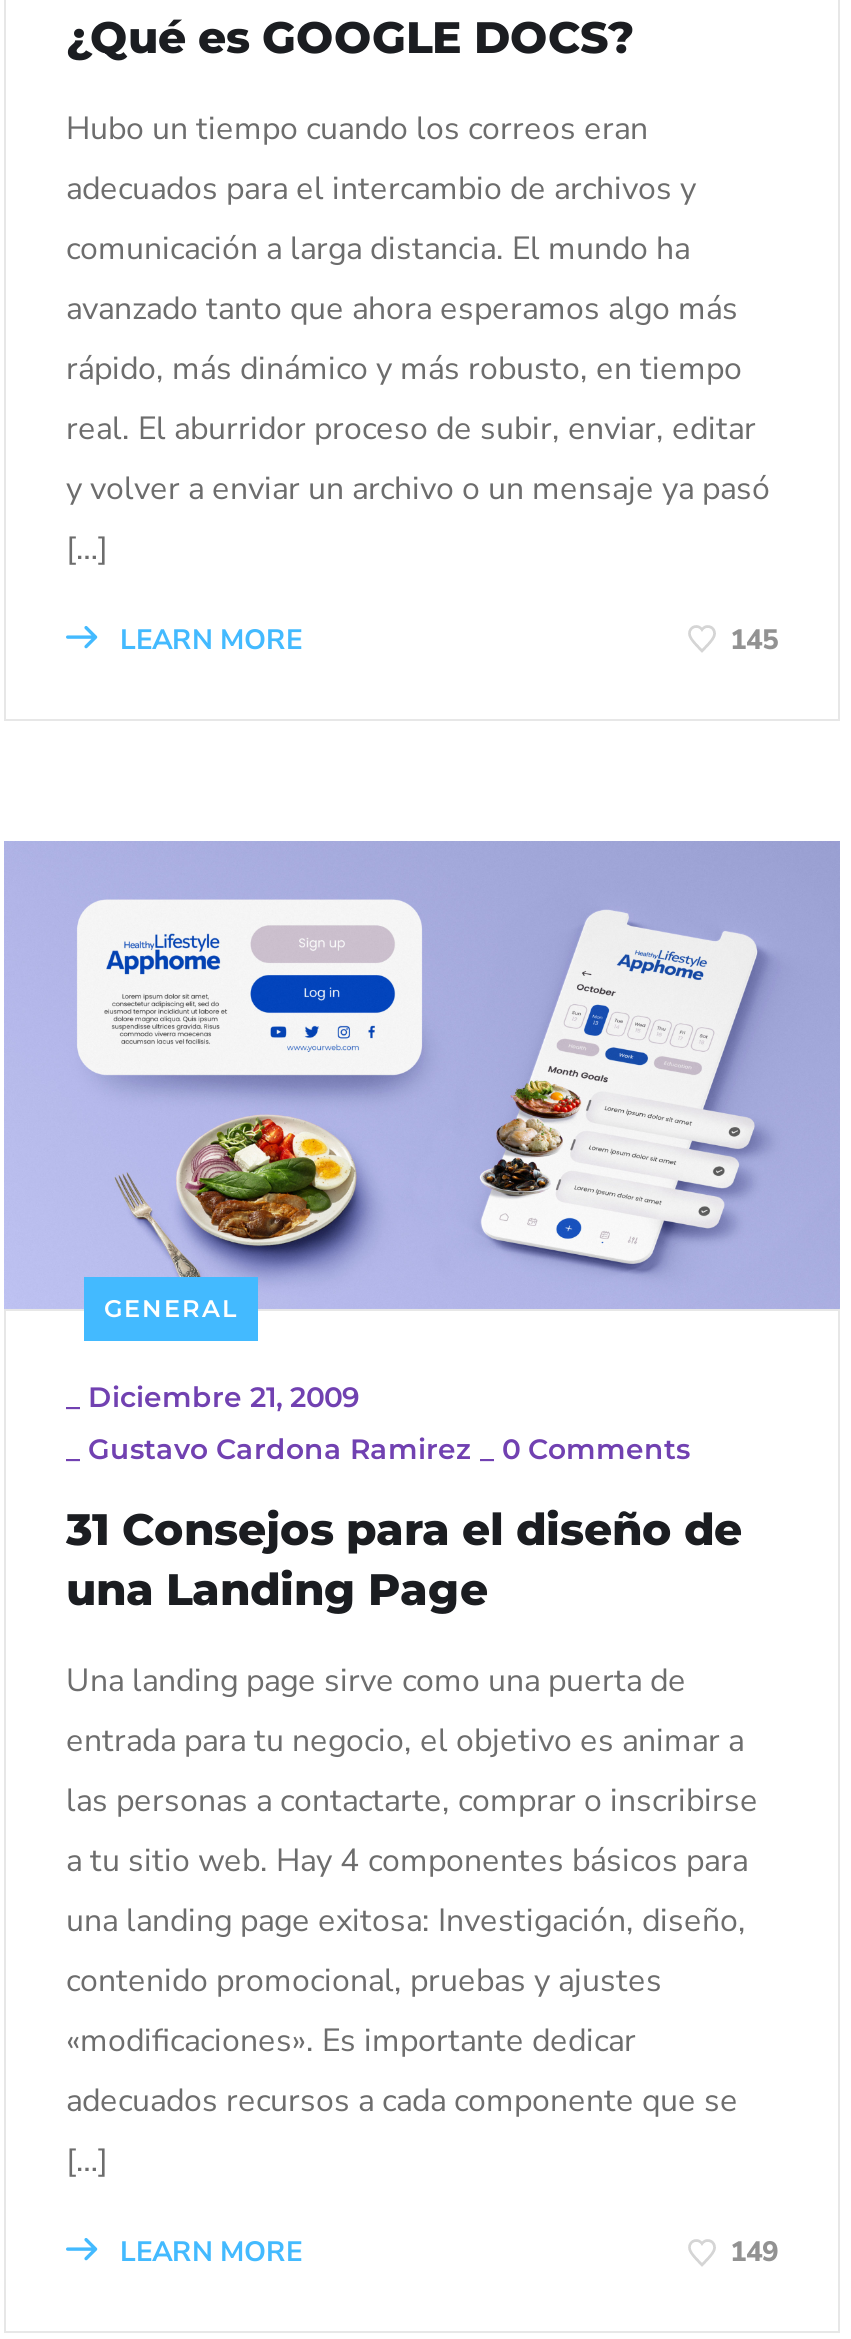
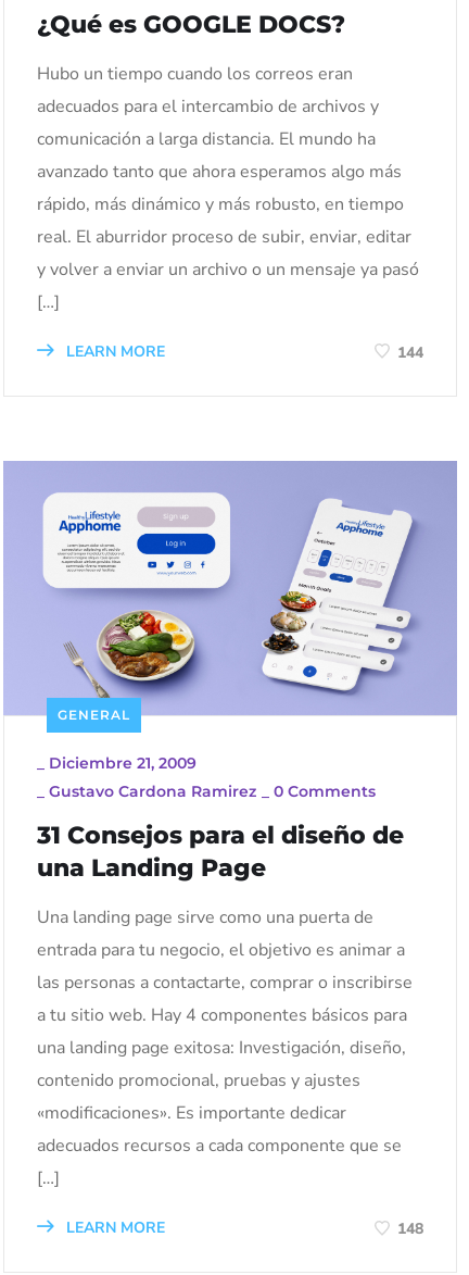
- 145
+ 144

- 149
+ 148
